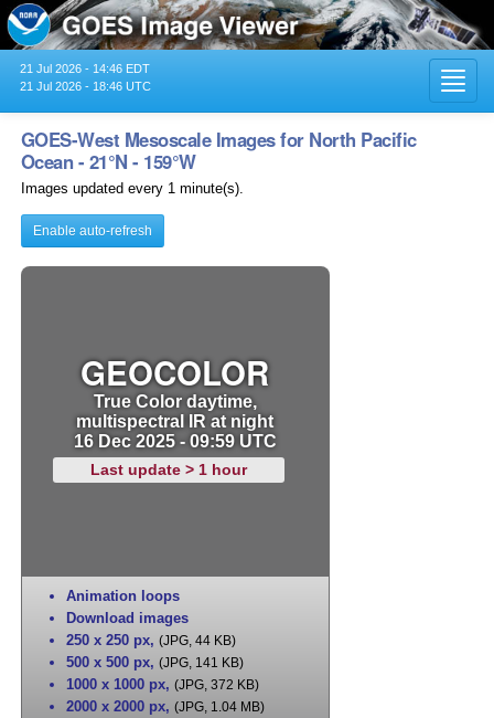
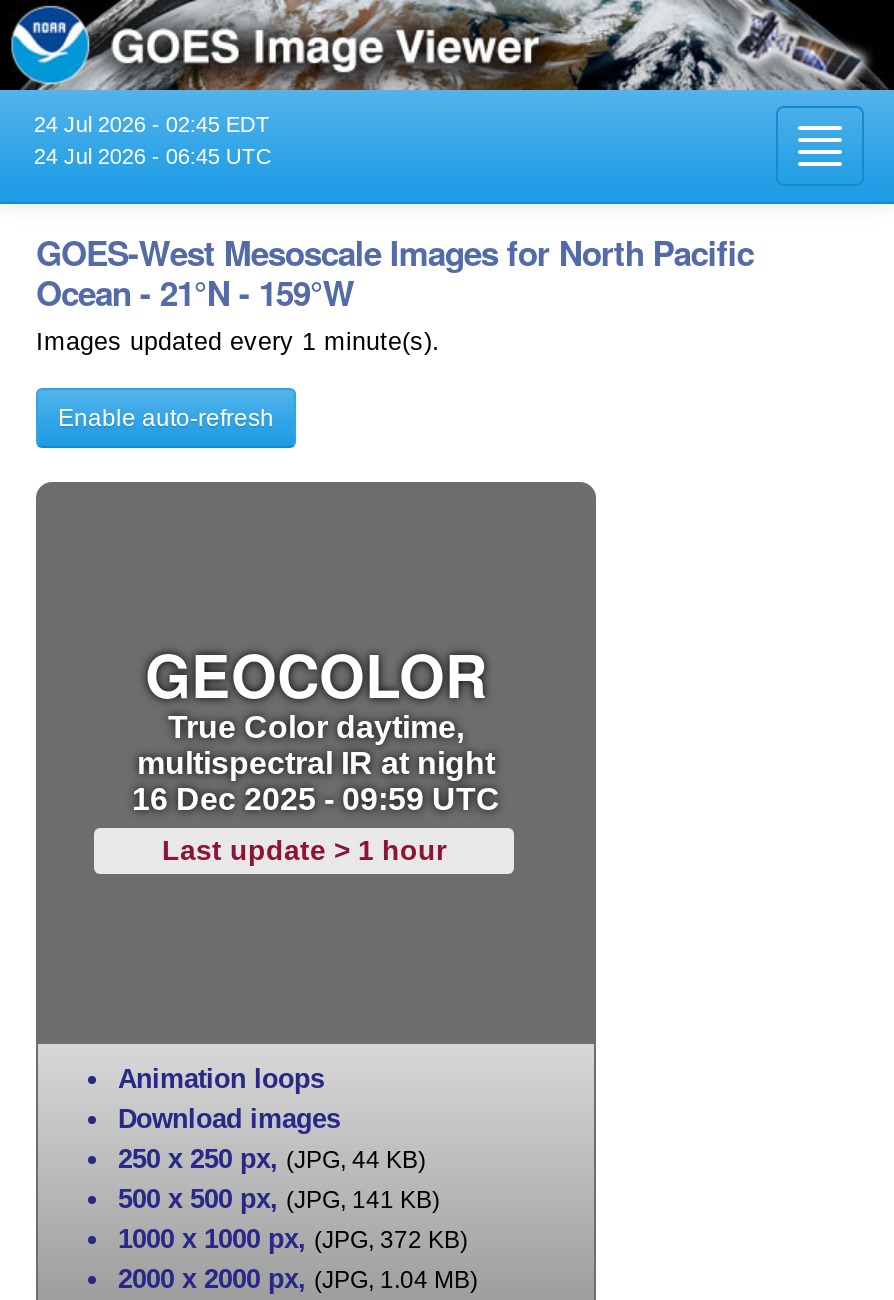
- 21 Jul 2026 - 14:46 EDT
+ 24 Jul 2026 - 02:45 EDT

- 21 Jul 2026 - 18:46 UTC
+ 24 Jul 2026 - 06:45 UTC
